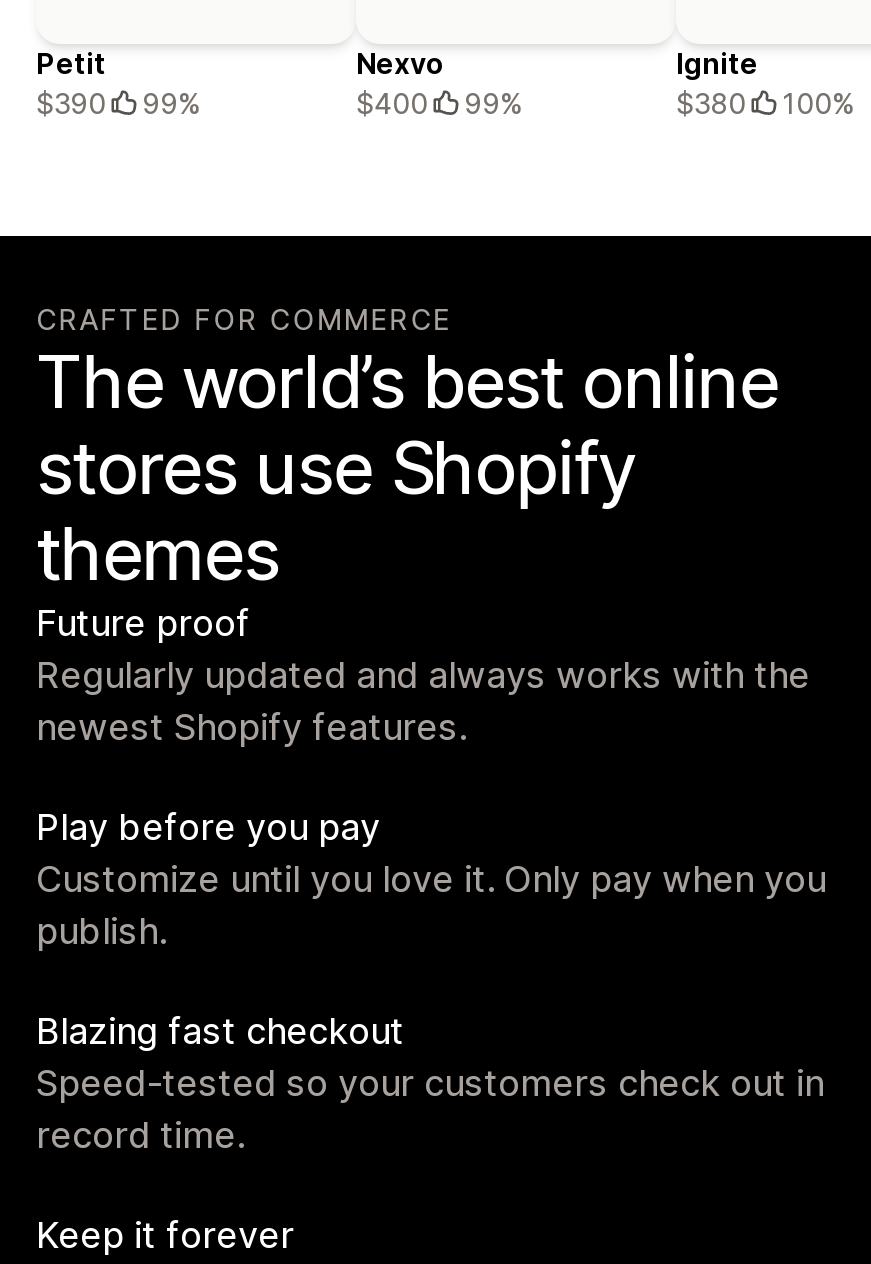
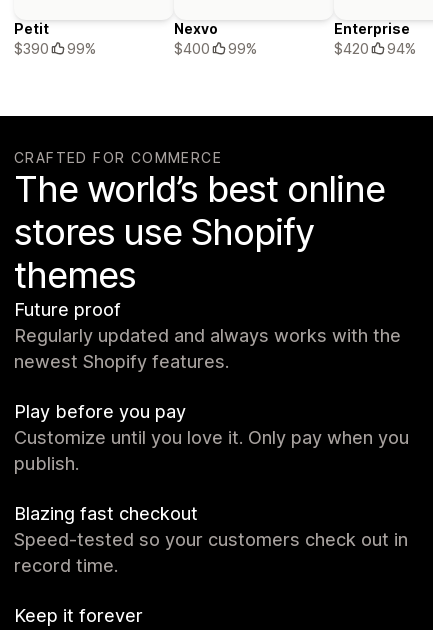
- Ignite
- $380
- 100%
+ Enterprise
+ $420
+ 94%
